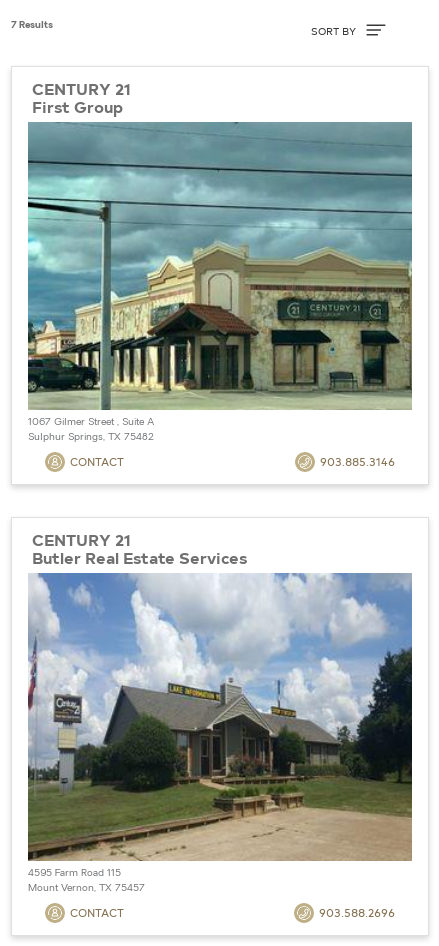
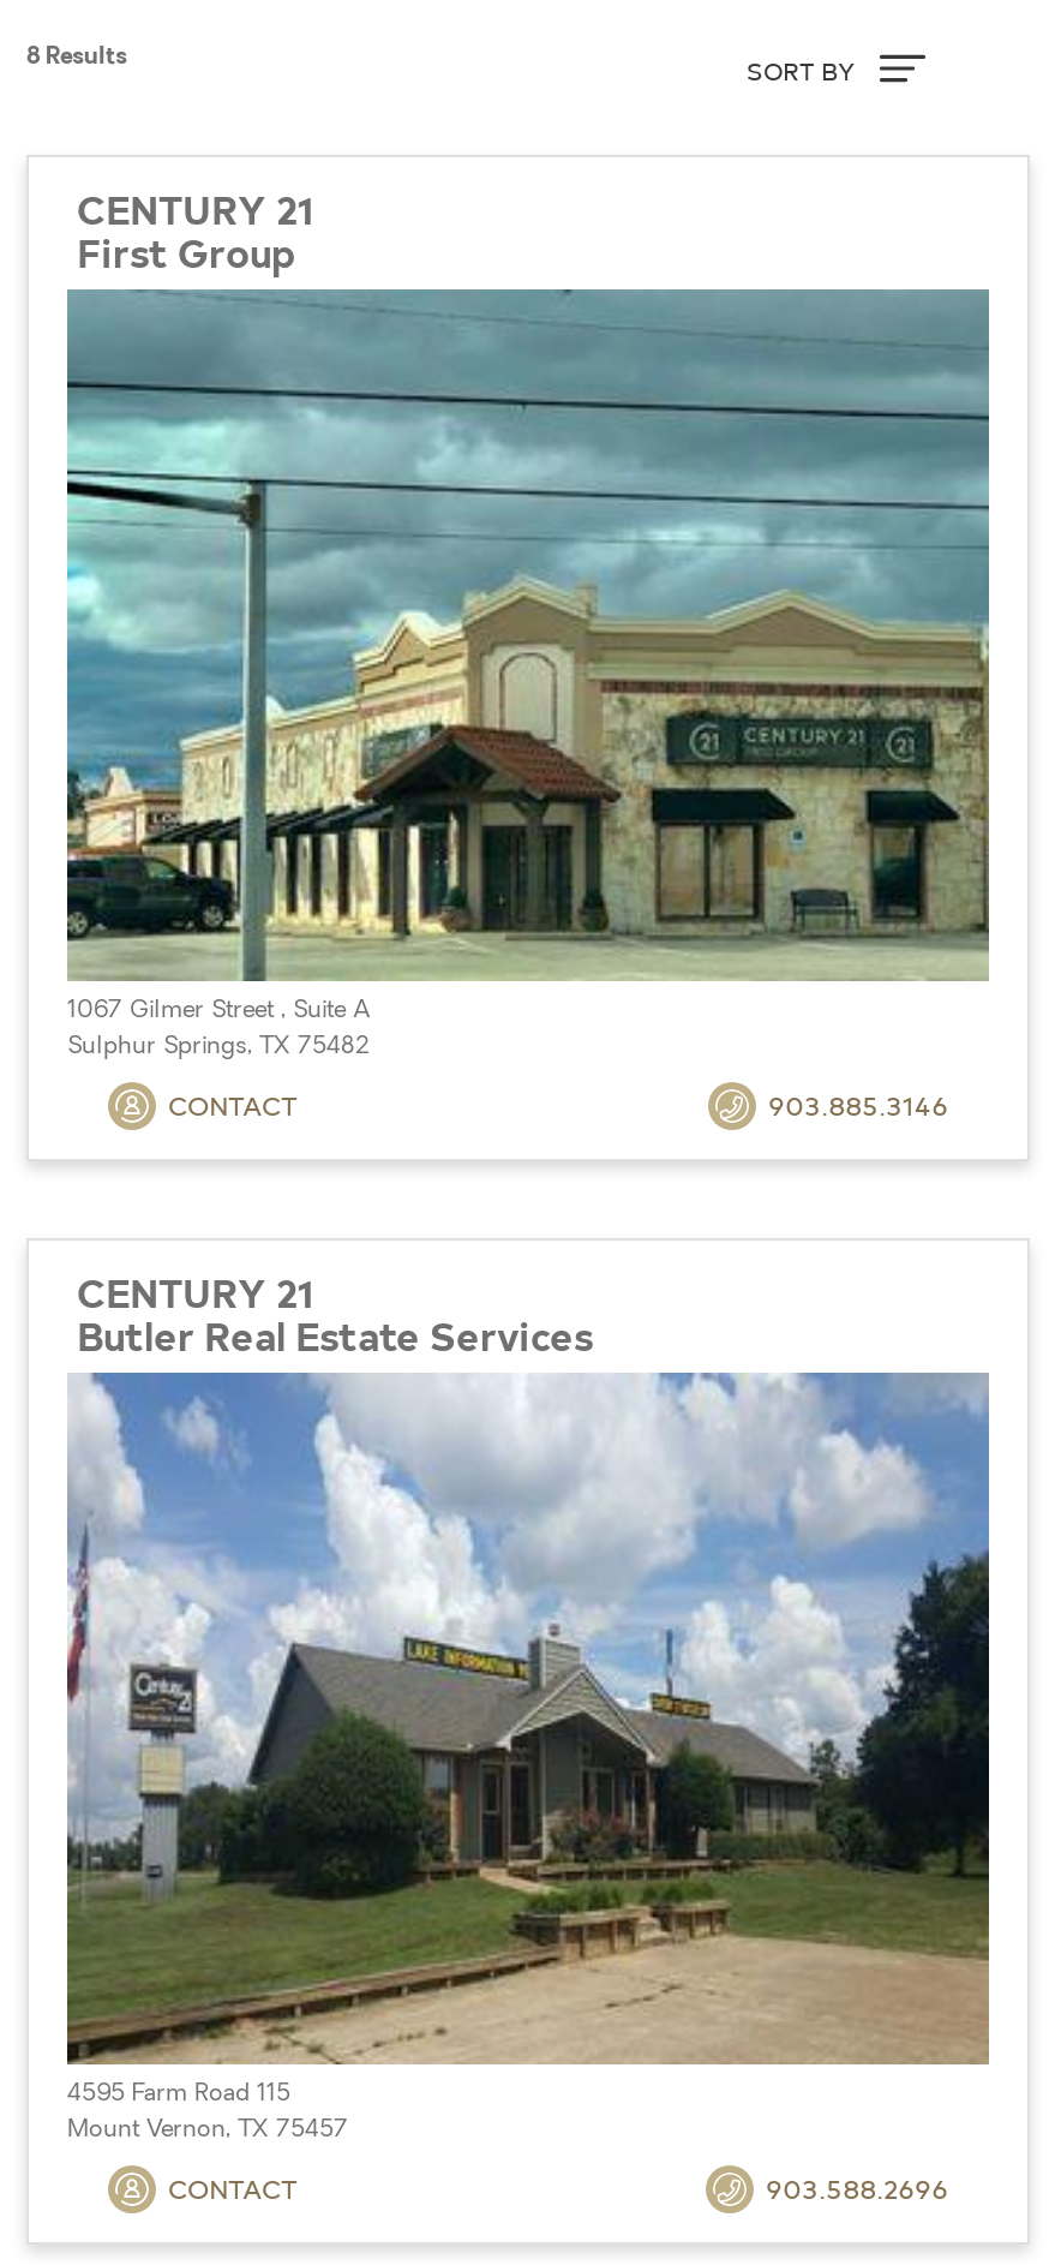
- 7 Results
+ 8 Results
